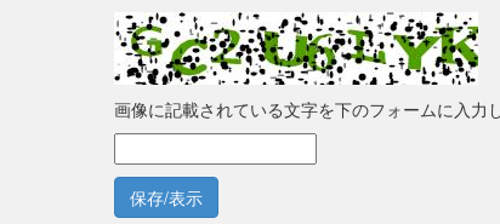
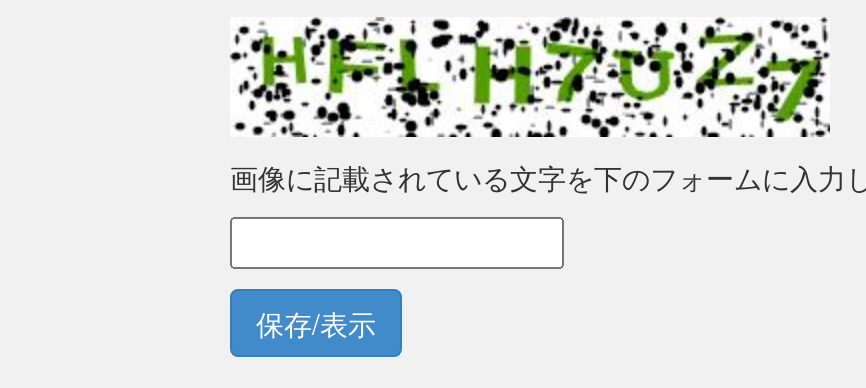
- [image]
+ [image]
